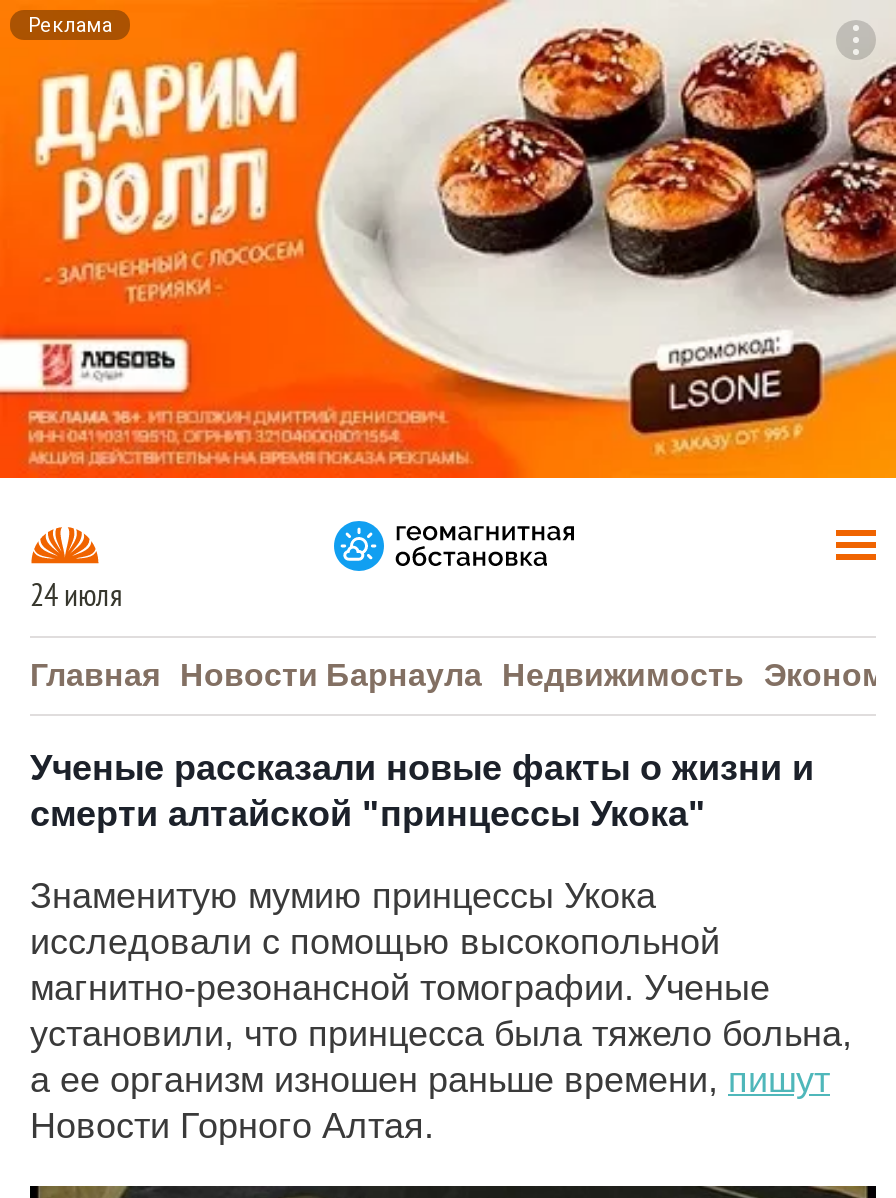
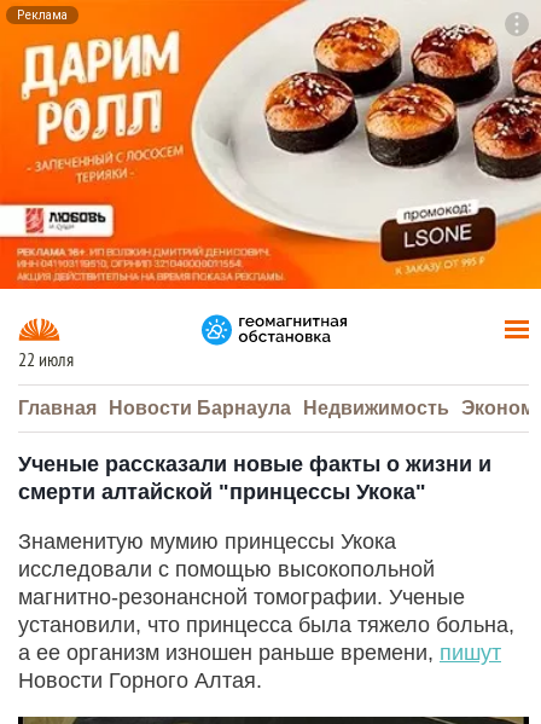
- 24 июля
+ 22 июля
